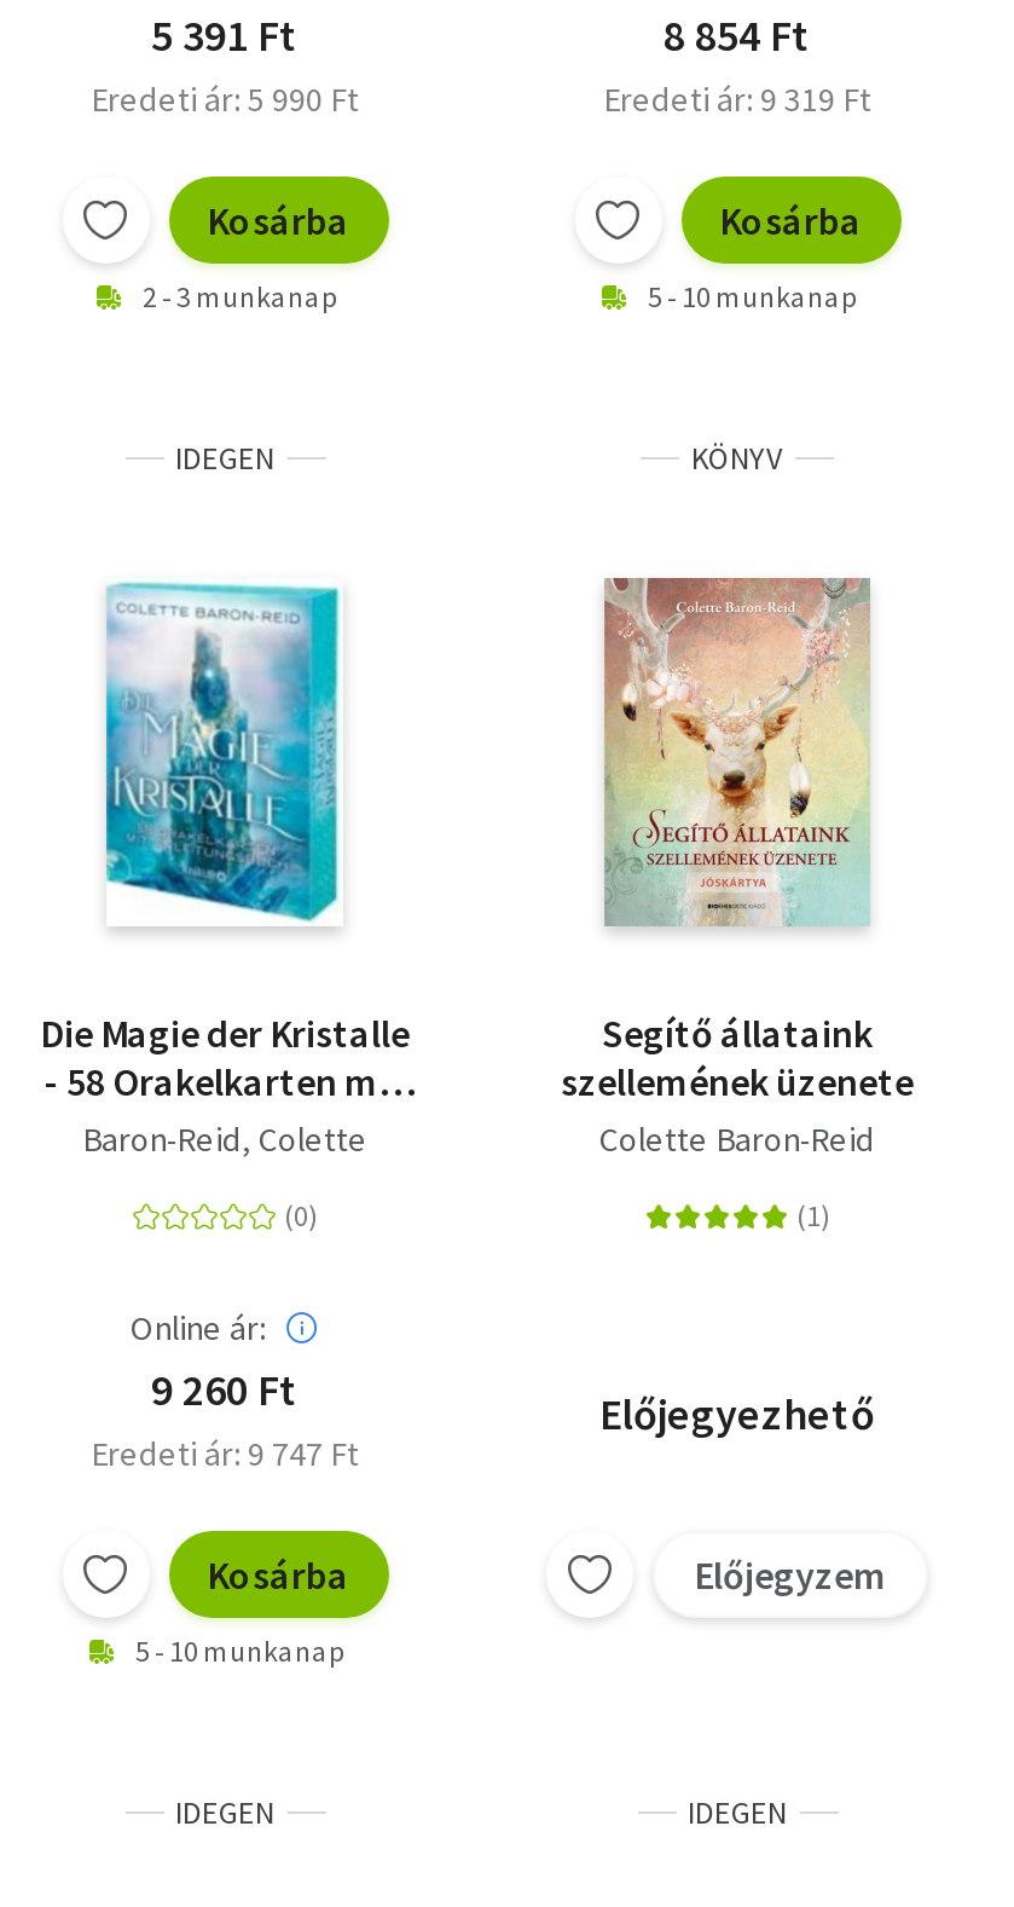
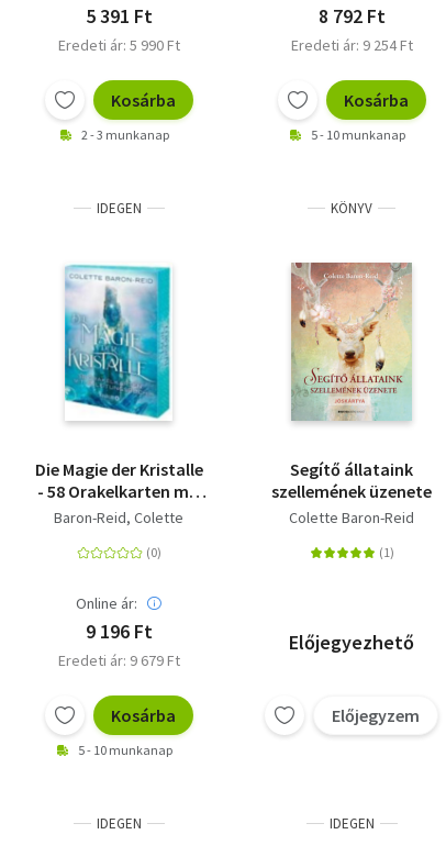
- 8 854 Ft
+ 8 792 Ft

- Eredeti ár: 9 319 Ft
+ Eredeti ár: 9 254 Ft

- 9 260 Ft
+ 9 196 Ft

- Eredeti ár: 9 747 Ft
+ Eredeti ár: 9 679 Ft
